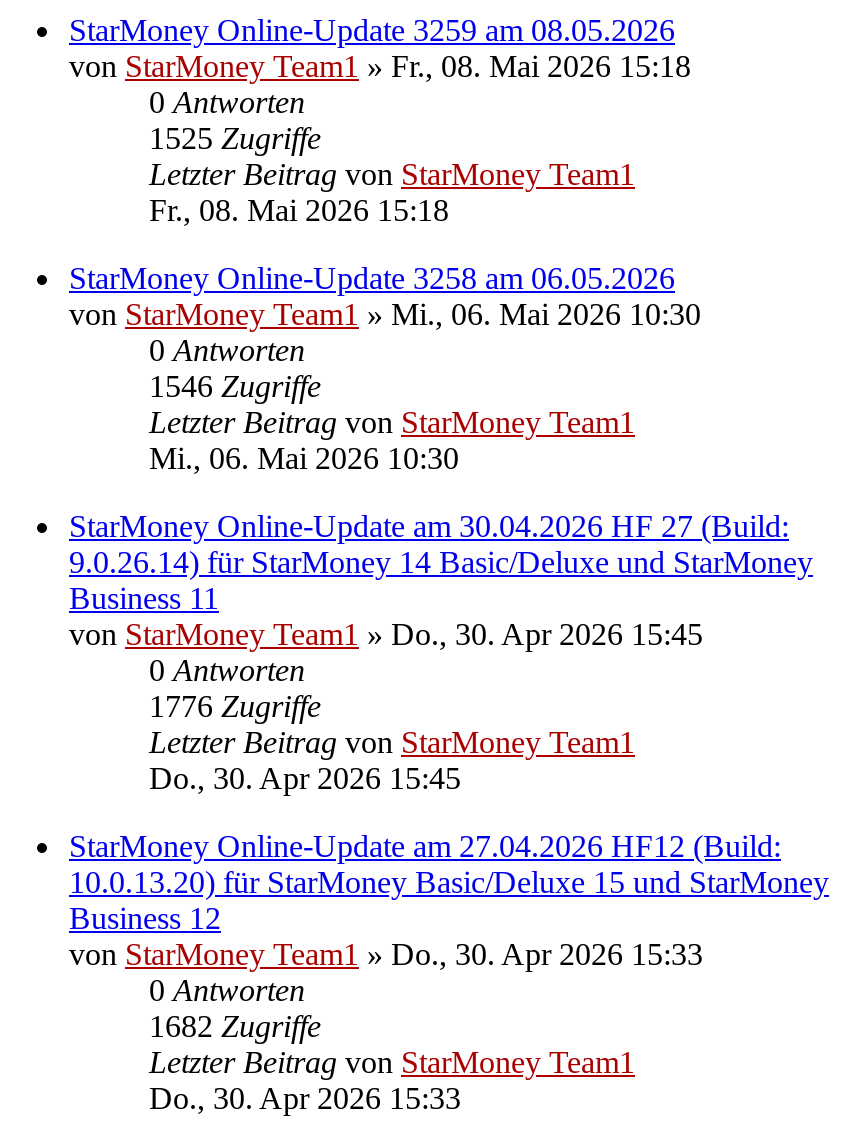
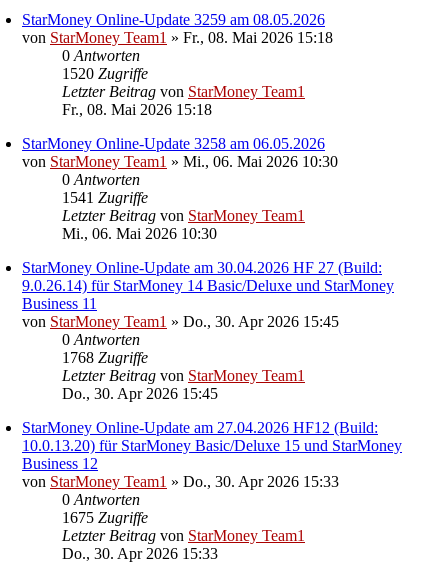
- 1525 Zugriffe
+ 1520 Zugriffe

- 1546 Zugriffe
+ 1541 Zugriffe

- 1776 Zugriffe
+ 1768 Zugriffe

- 1682 Zugriffe
+ 1675 Zugriffe
